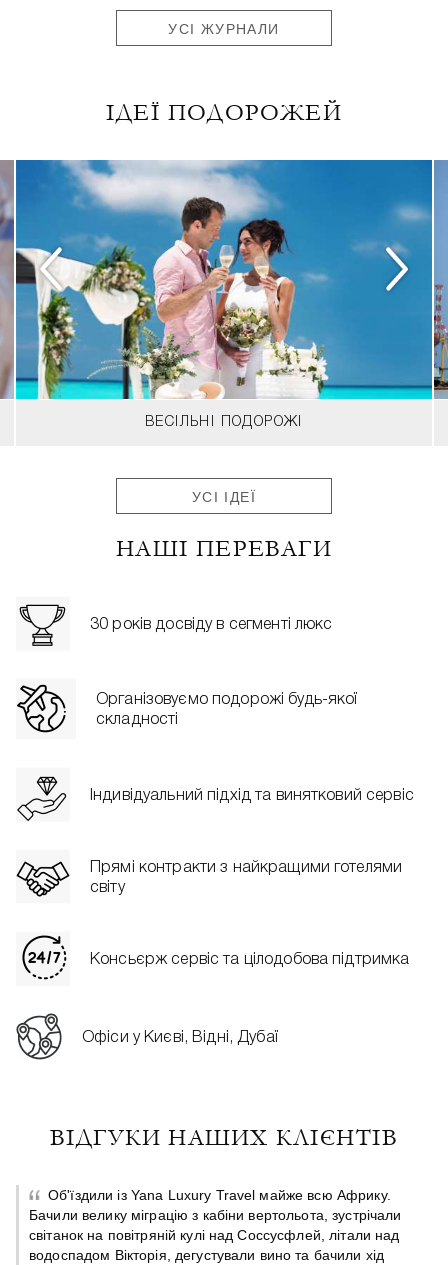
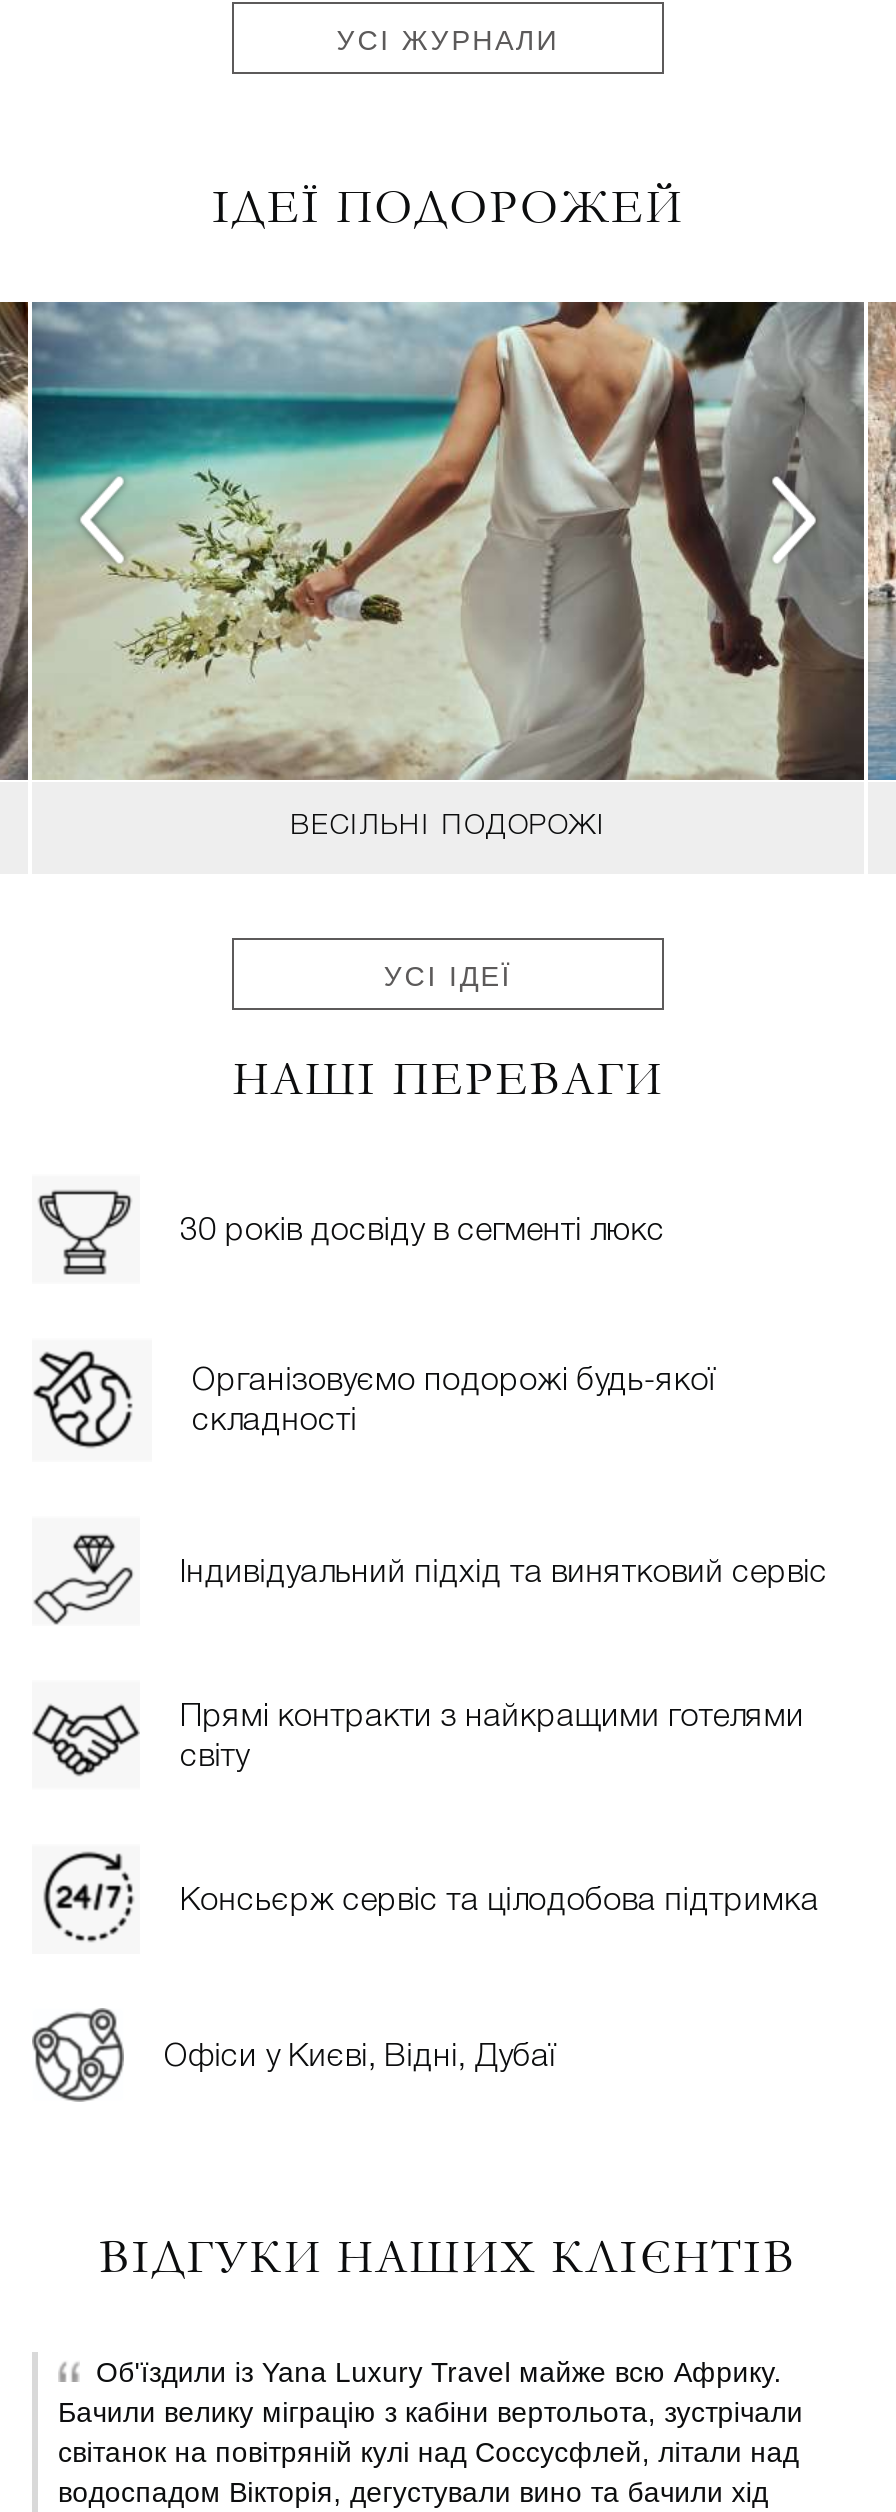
- [image]
+ [image]
